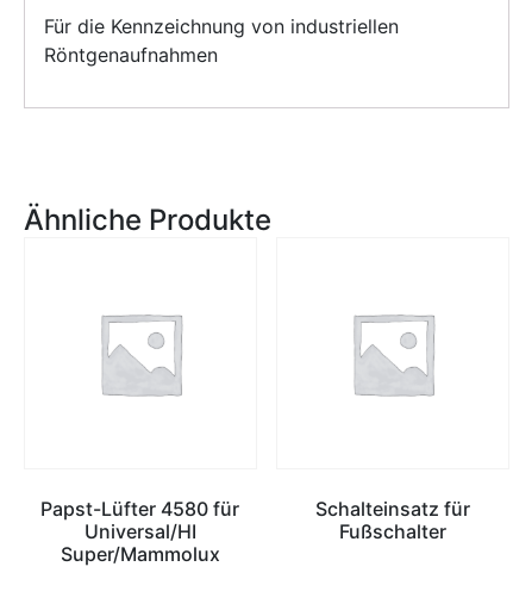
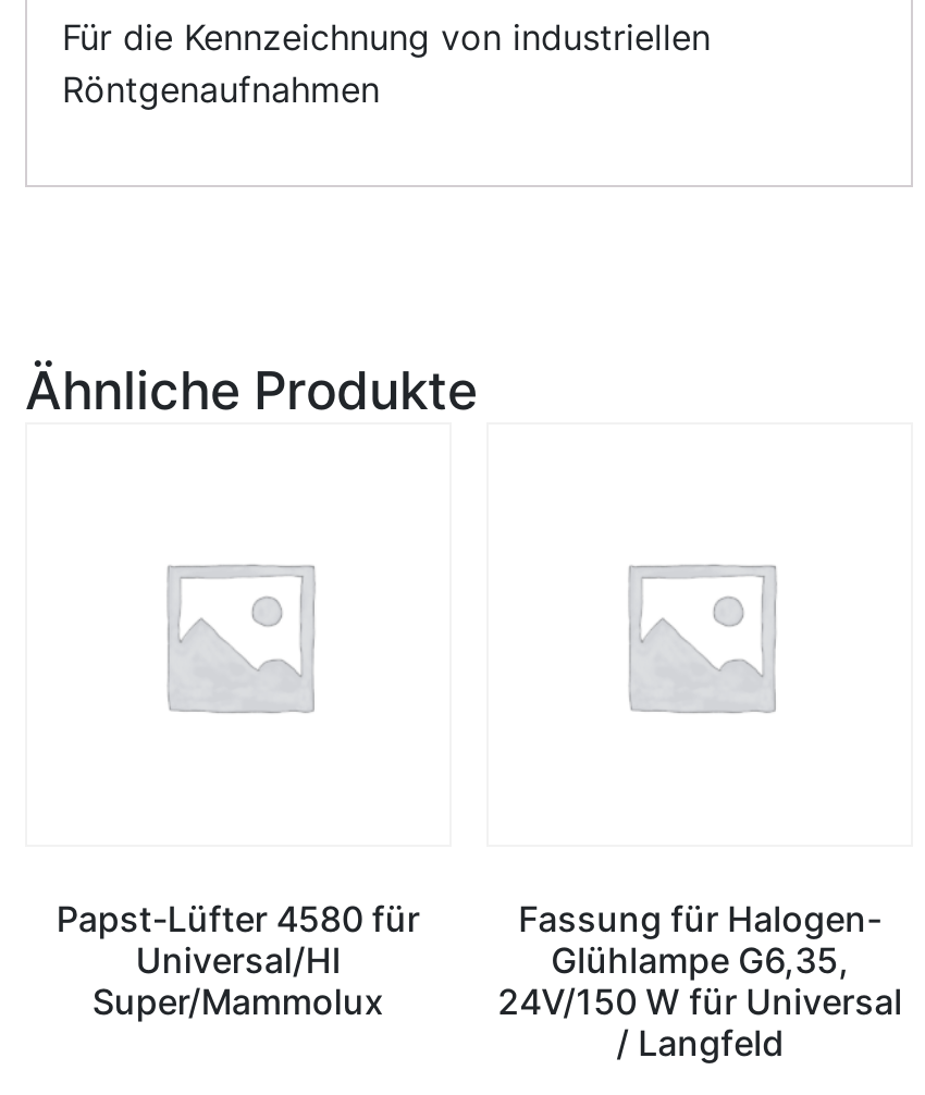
- Schalteinsatz für
- Fußschalter
+ Fassung für Halogen-
+ Glühlampe G6,35,
+ 24V/150 W für Universal
+ / Langfeld
